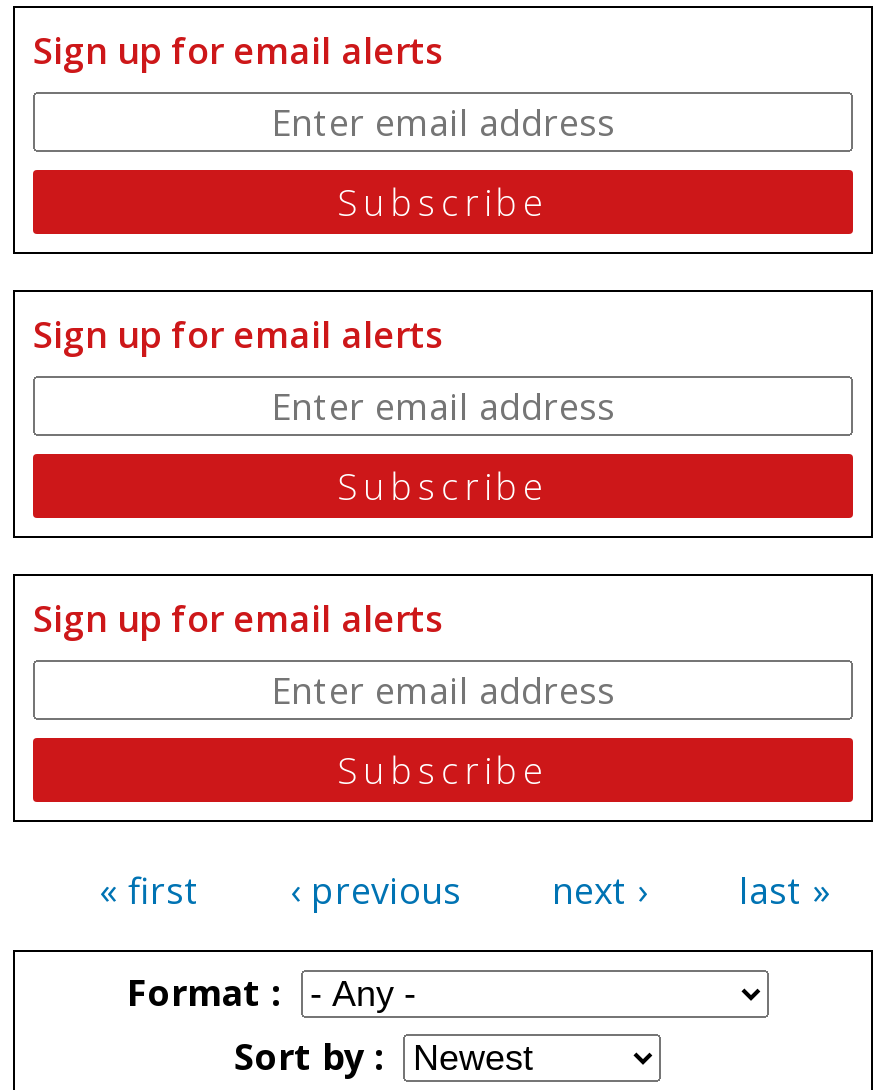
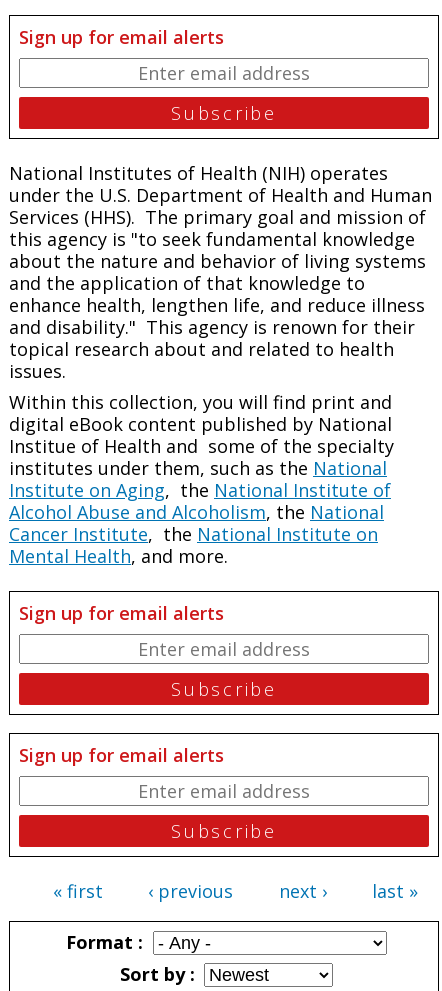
+ National Institutes of Health (NIH) operates
+ under the U.S. Department of Health and Human
+ Services (HHS). The primary goal and mission of
+ this agency is "to seek fundamental knowledge
+ about the nature and behavior of living systems
+ and the application of that knowledge to
+ enhance health, lengthen life, and reduce illness
+ and disability." This agency is renown for their
+ topical research about and related to health
+ issues.
+ Within this collection, you will find print and
+ digital eBook content published by National
+ Institue of Health and some of the specialty
+ institutes under them, such as the National
+ Institute on Aging, the National Institute of
+ Alcohol Abuse and Alcoholism, theNational
+ Cancer Institute, theNational Institute on
+ Mental Health, and more.
